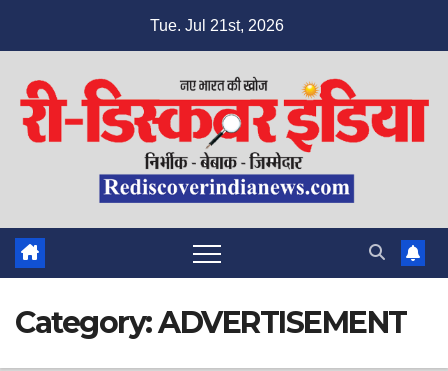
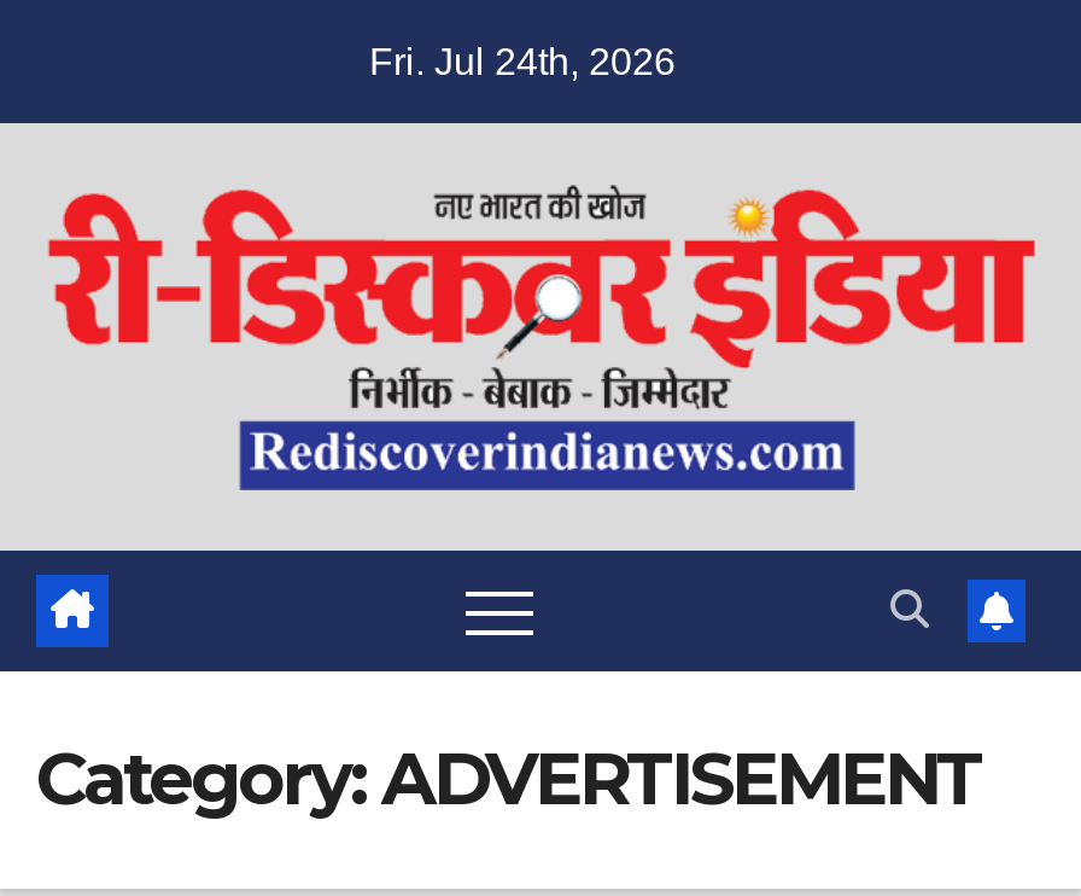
- Tue. Jul 21st, 2026
+ Fri. Jul 24th, 2026
